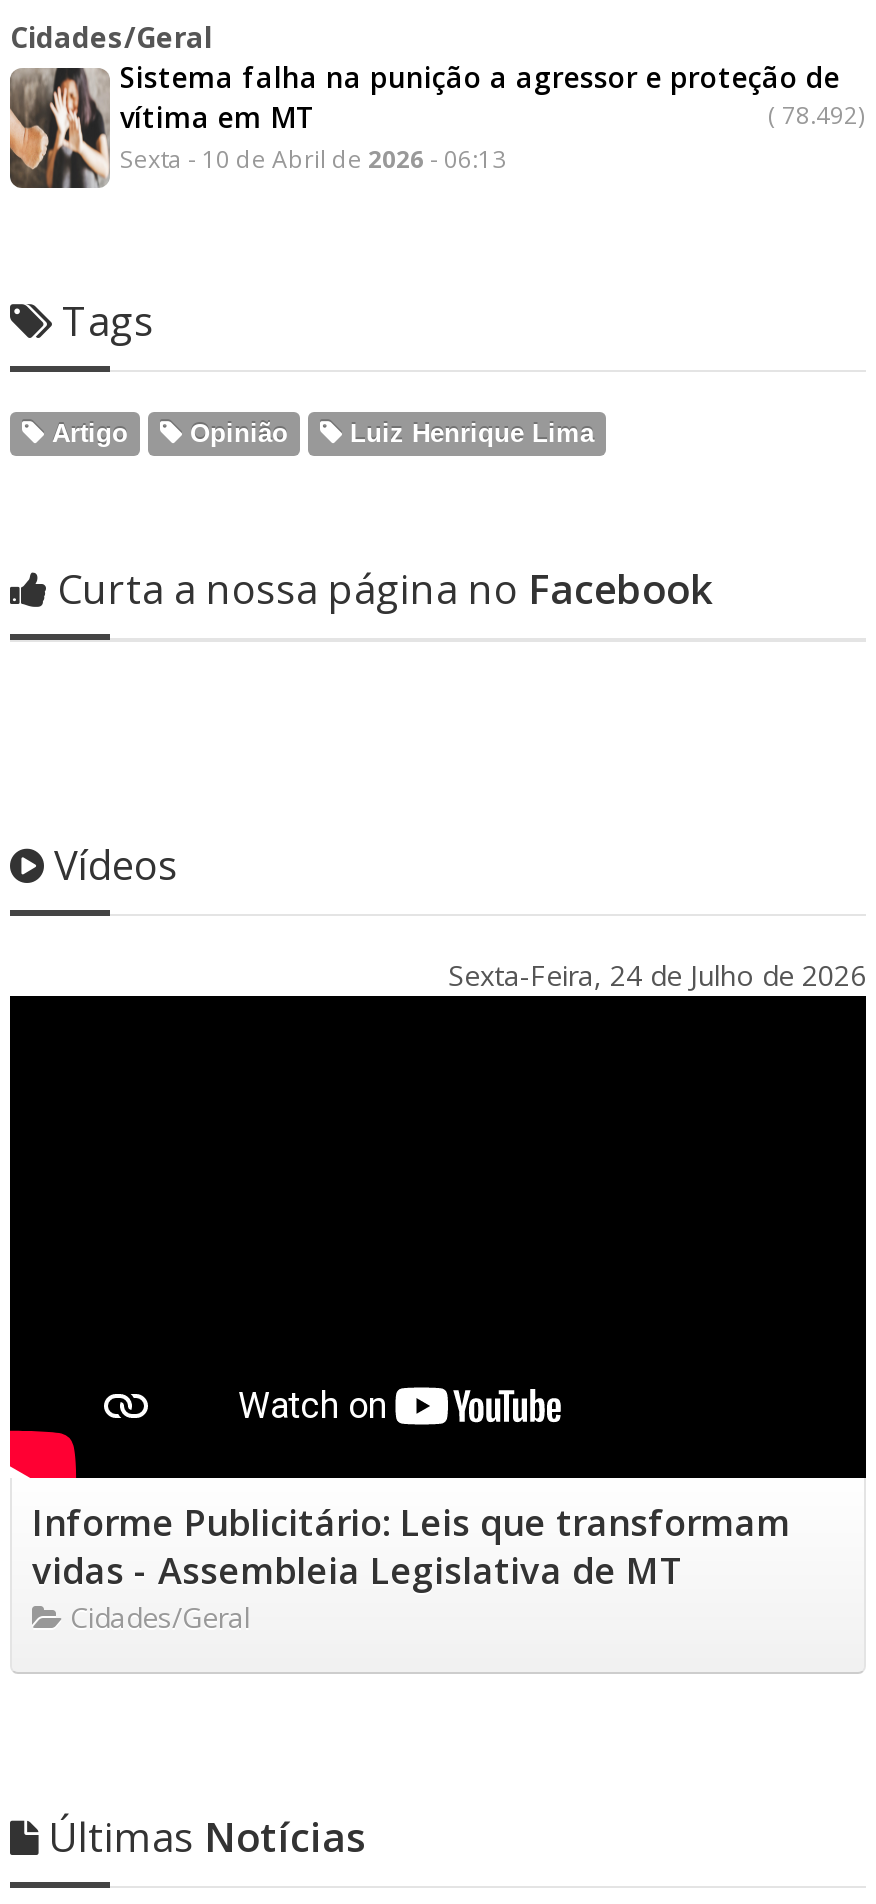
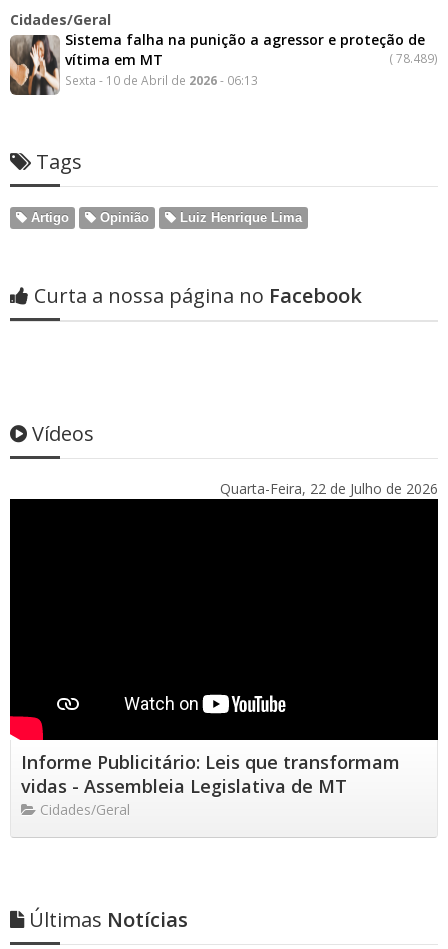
- (78.492)
+ (78.489)

- Sexta-Feira, 24 de Julho de 2026
+ Quarta-Feira, 22 de Julho de 2026
